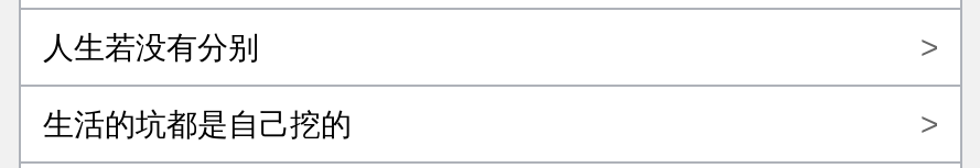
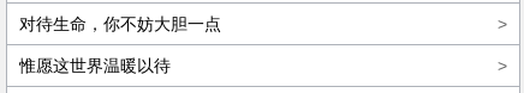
- 人生若没有分别
+ 对待生命，你不妨大胆一点

- 生活的坑都是自己挖的
+ 惟愿这世界温暖以待
